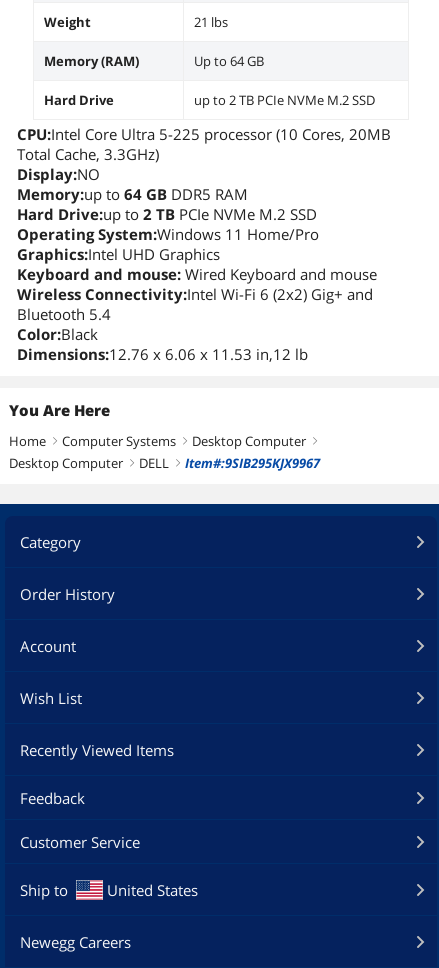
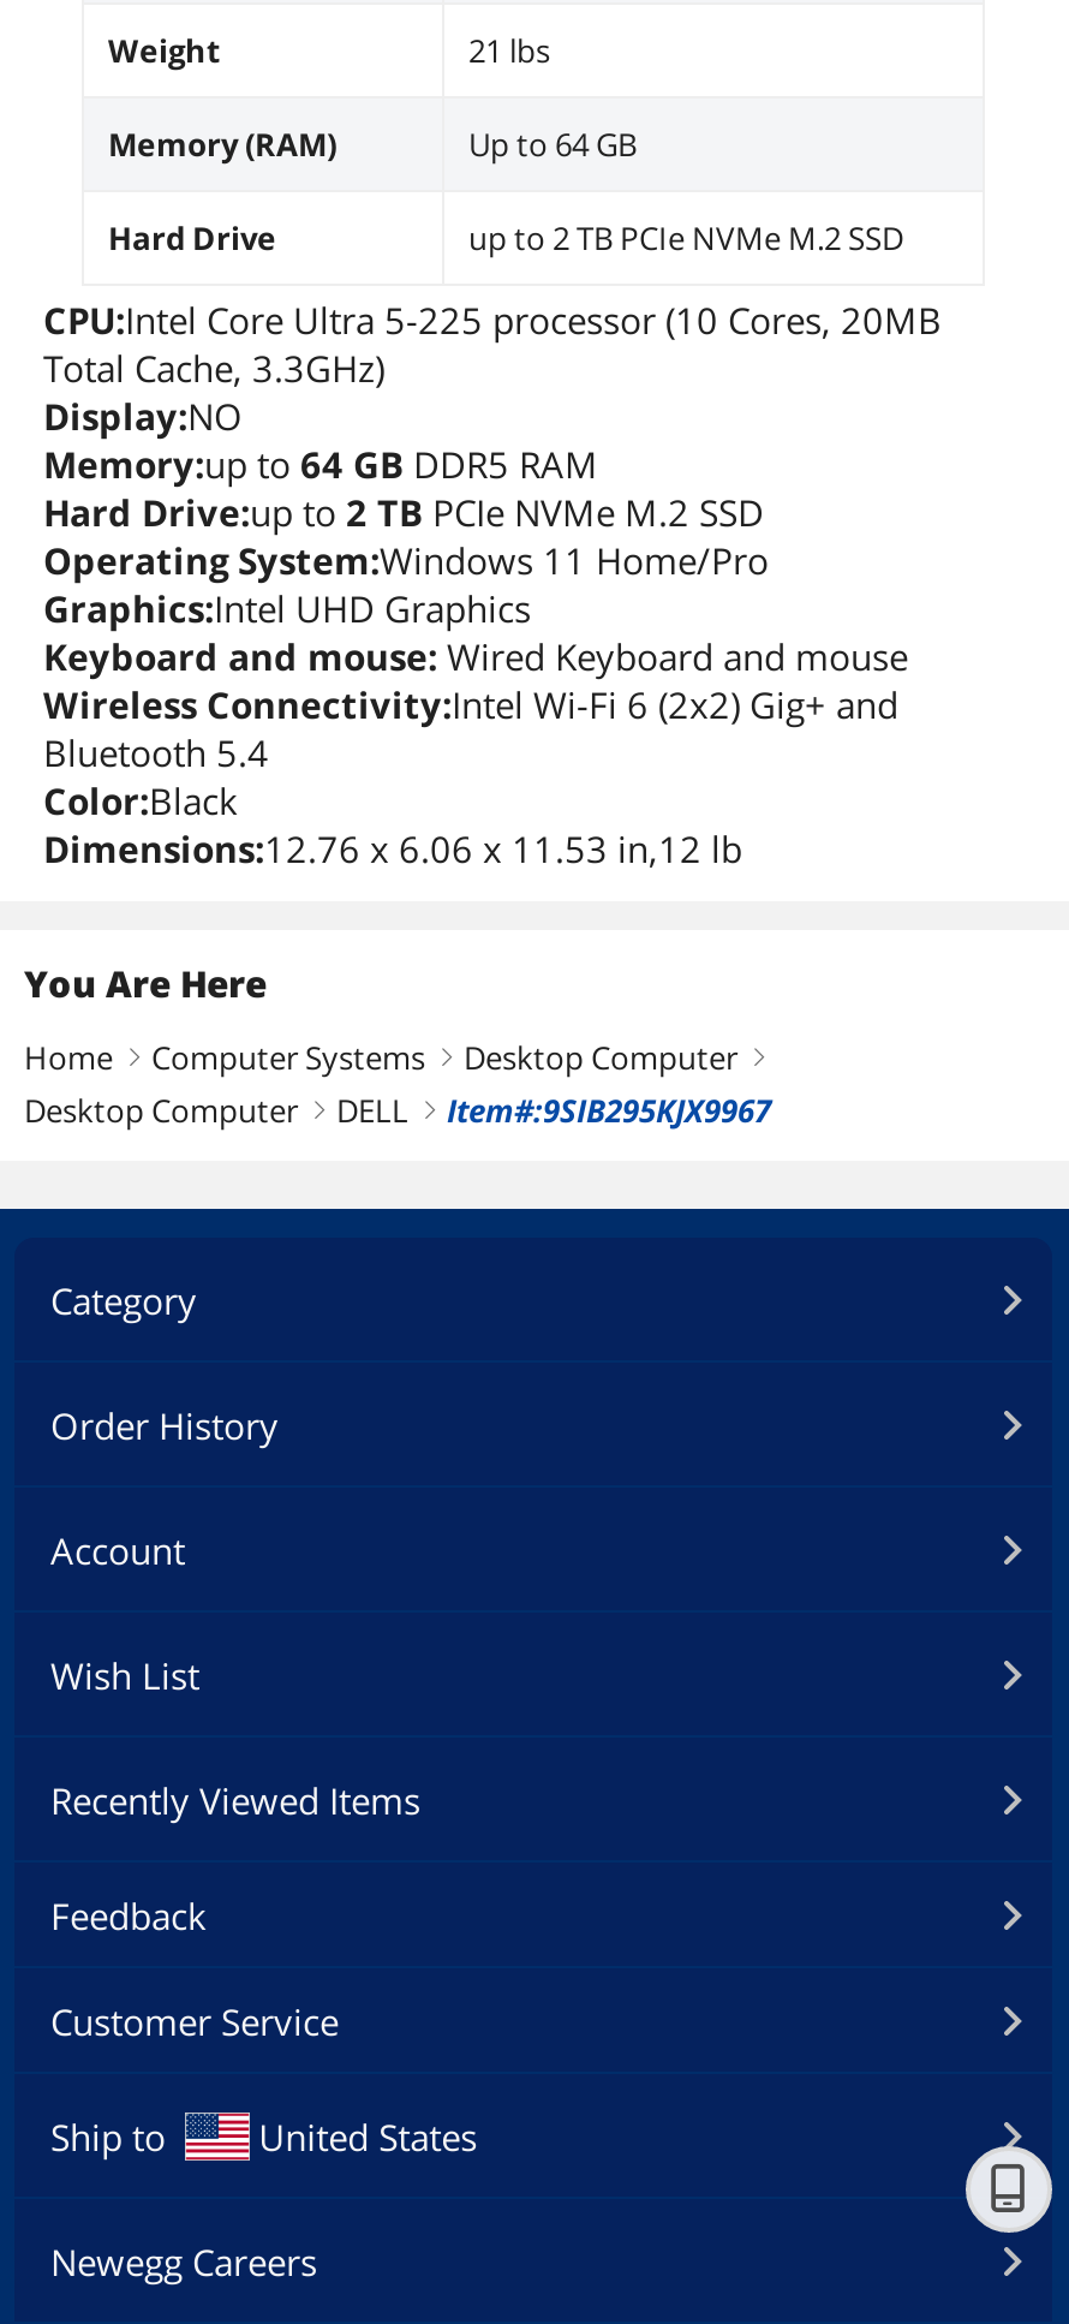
+ [image]
